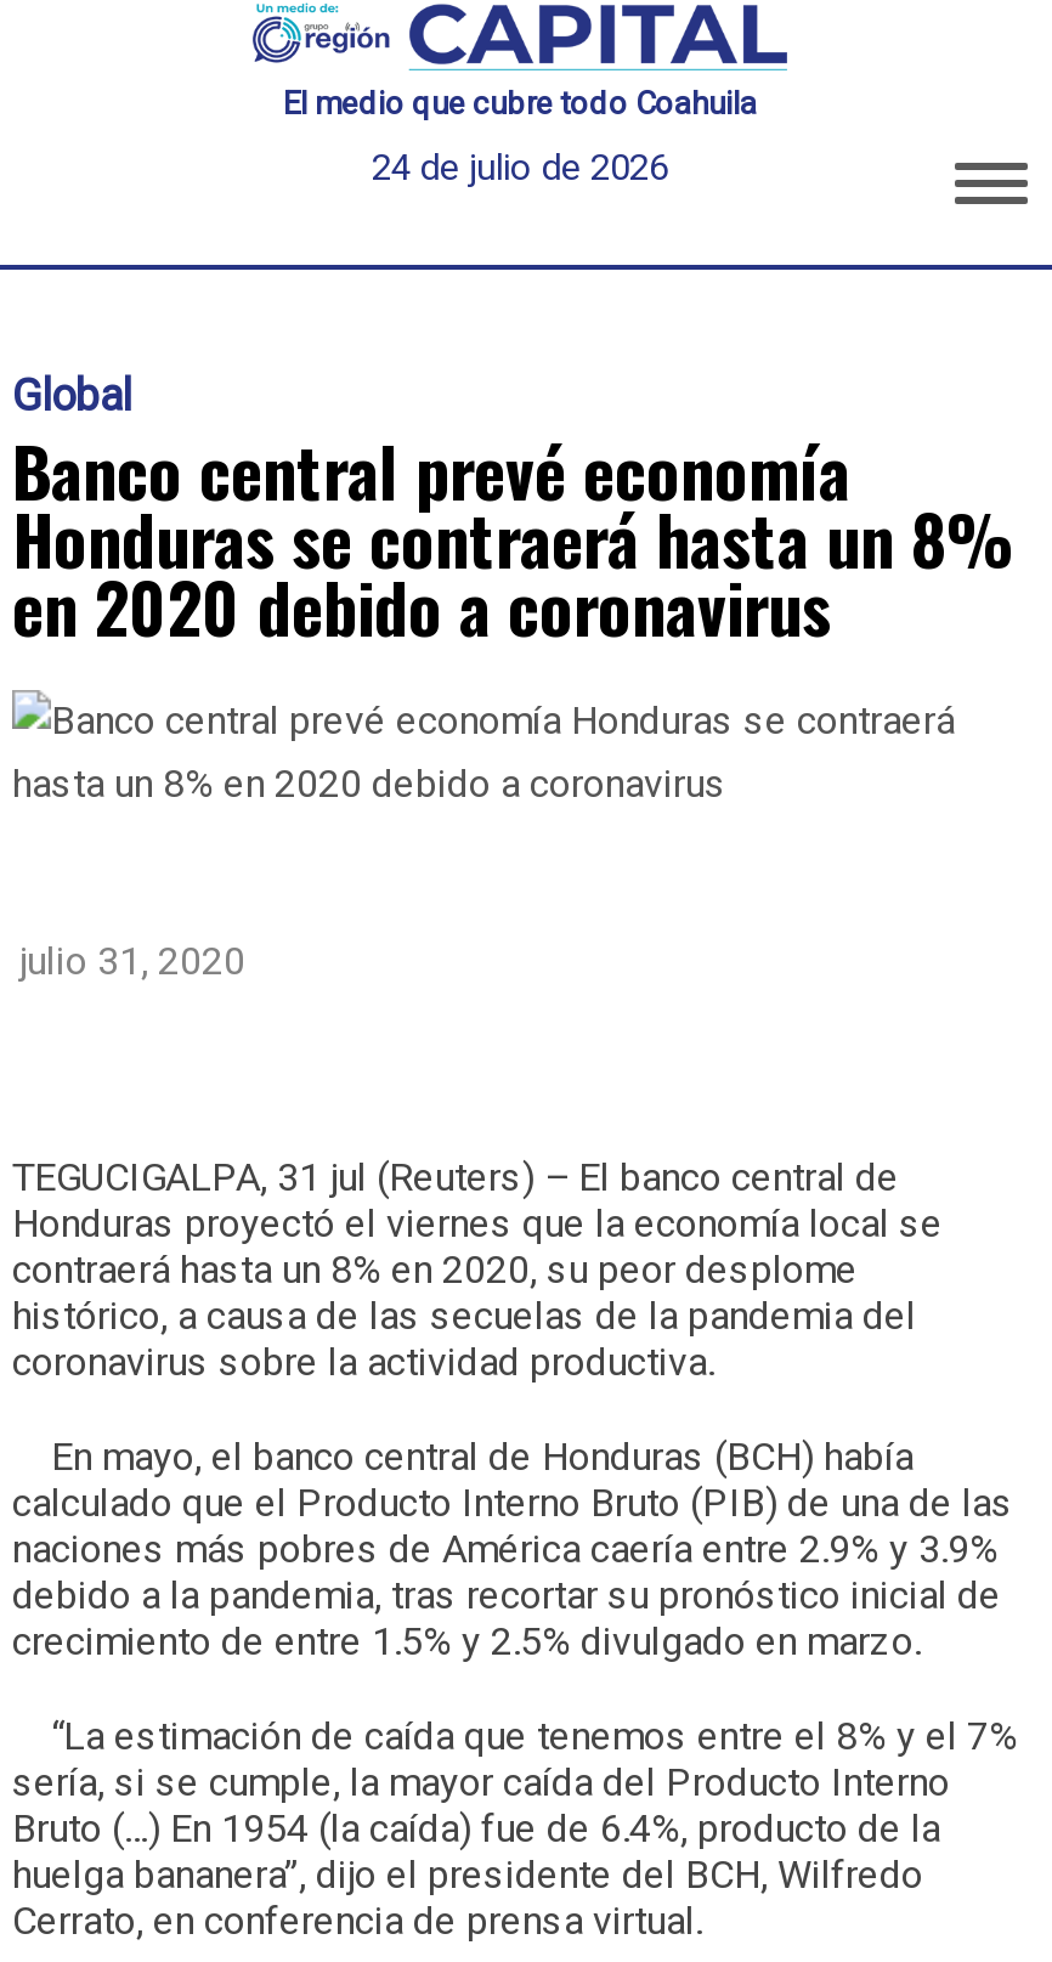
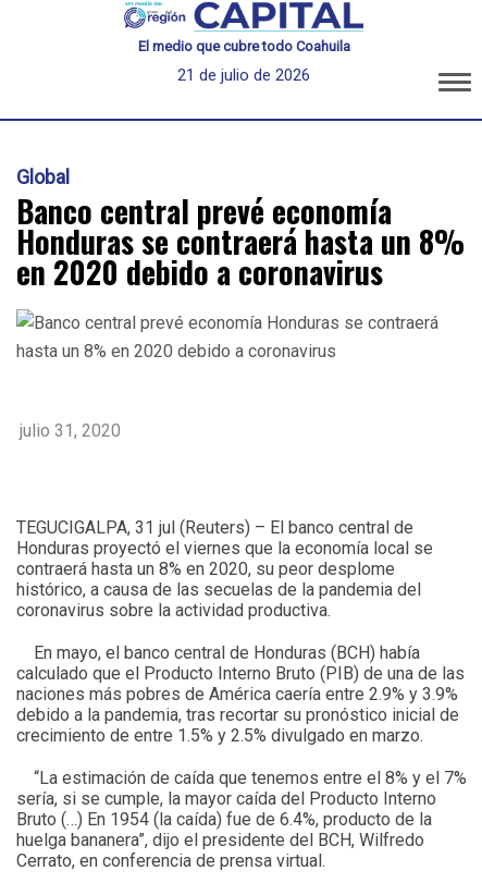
- 24 de julio de 2026
+ 21 de julio de 2026
